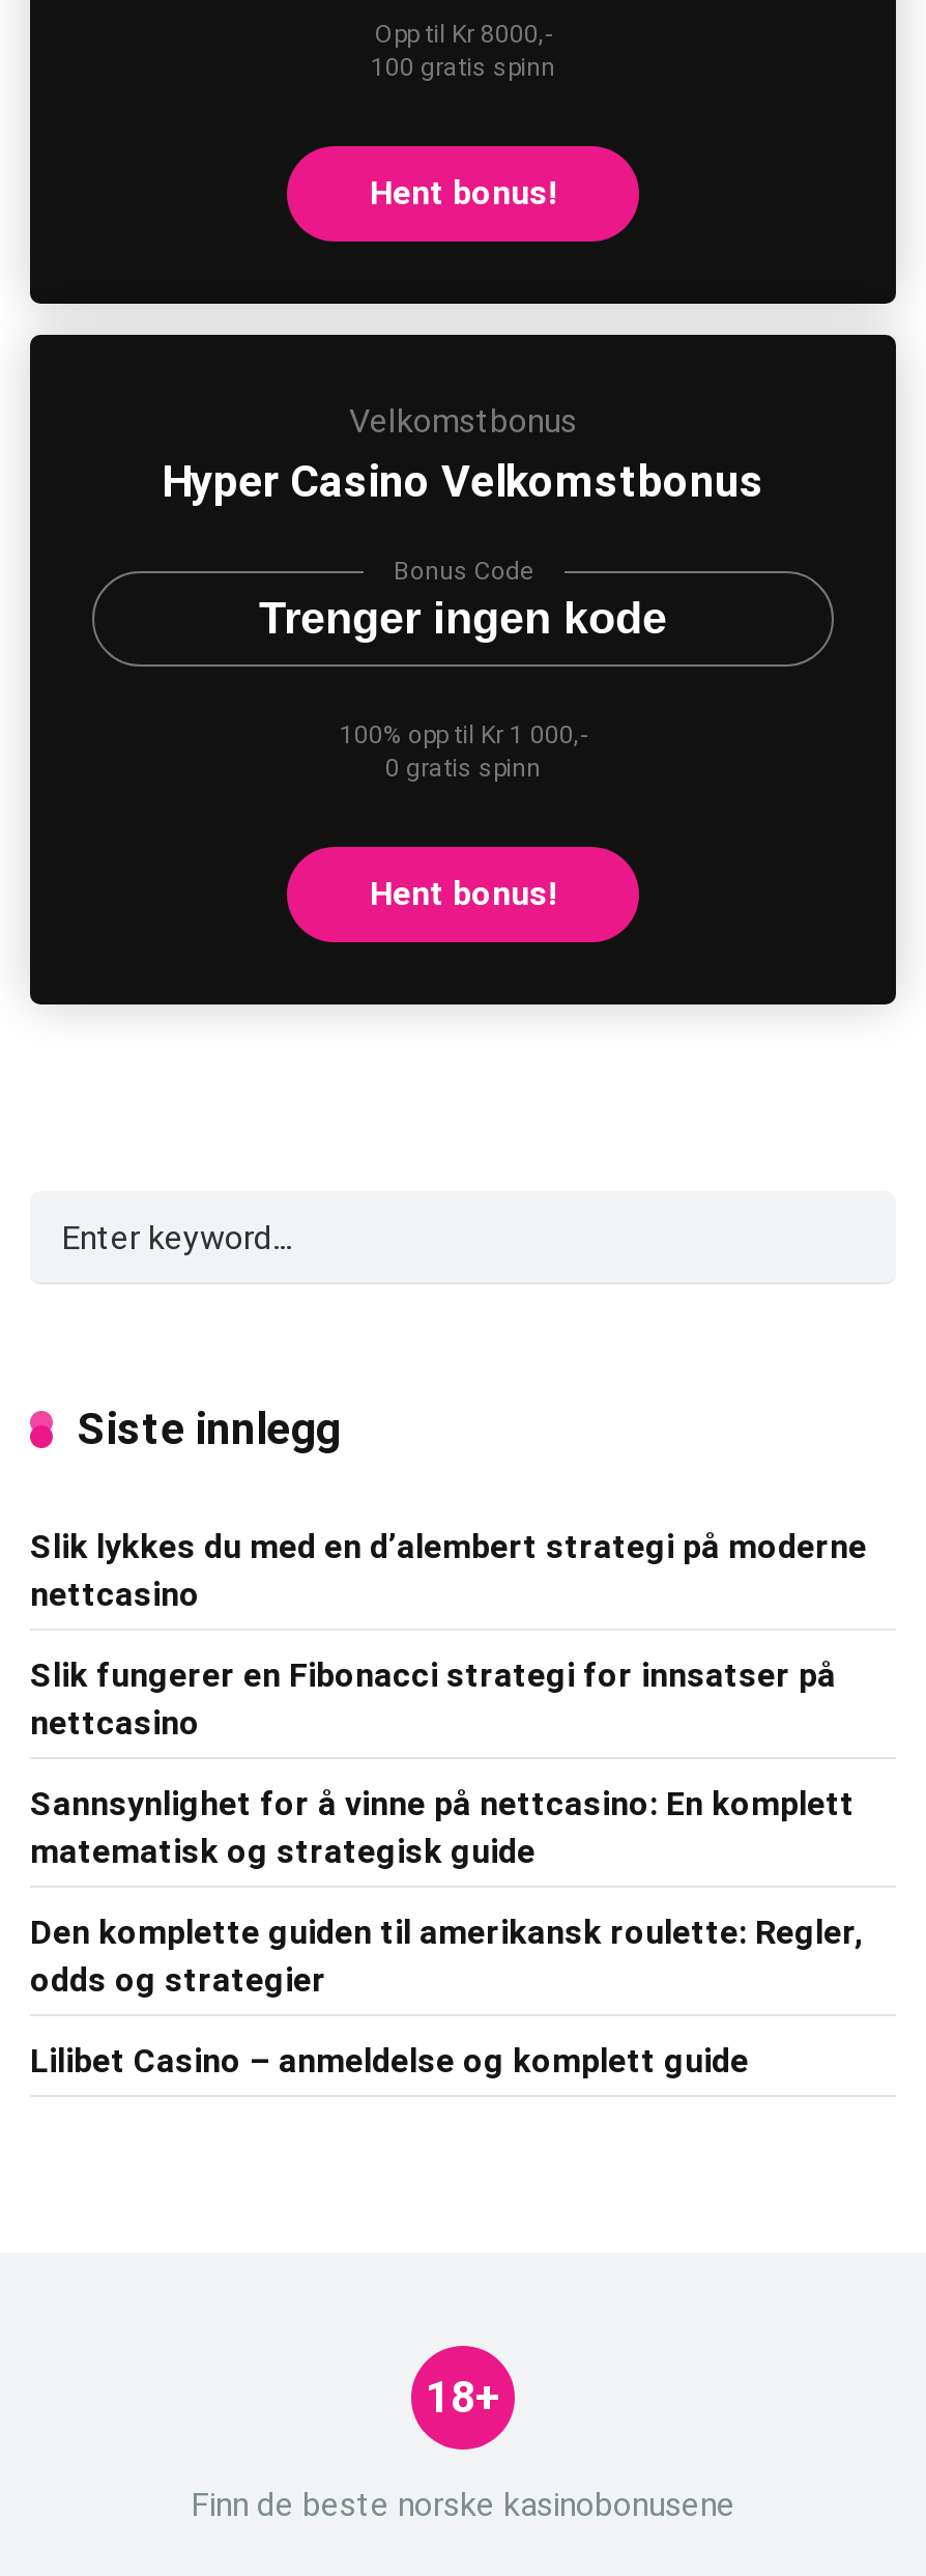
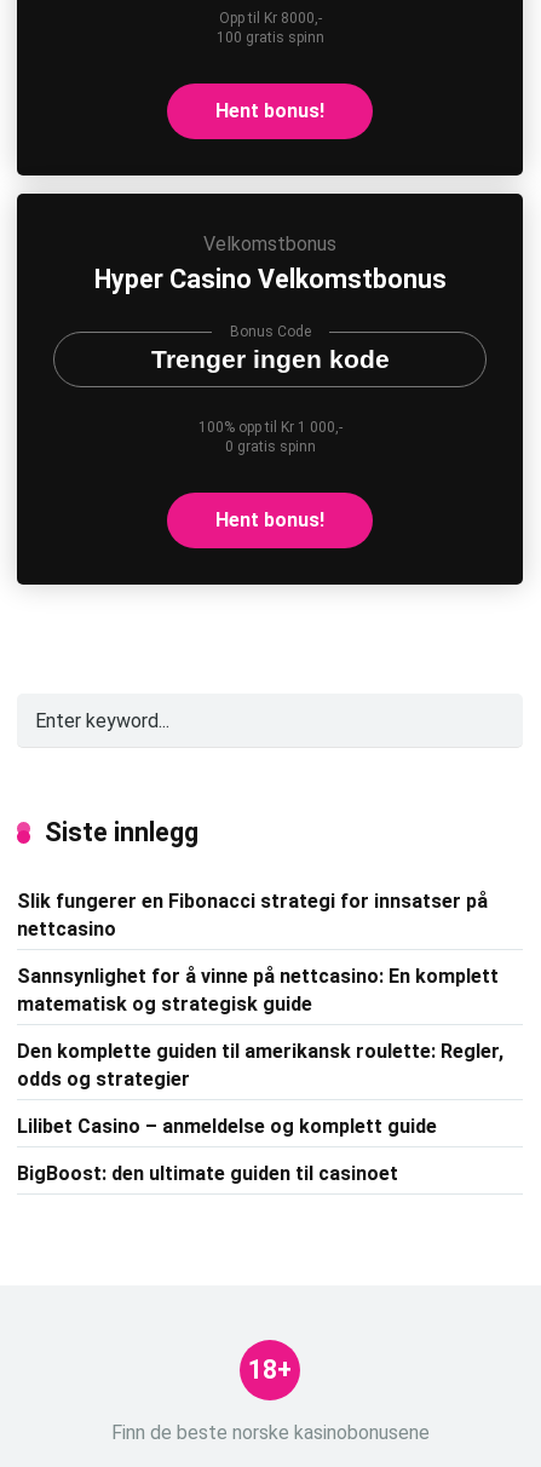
- Slik lykkes du med en d’alembert strategi på moderne
- nettcasino

moved up: Slik fungerer en Fibonacci strategi for innsatser på | nettcasino | Sannsynlighet for å vinne på nettcasino: En komplett | matematisk og strategisk guide | Den komplette guiden til amerikansk roulette: Regler, | odds og strategier | Lilibet Casino – anmeldelse og komplett guide

+ BigBoost: den ultimate guiden til casinoet
